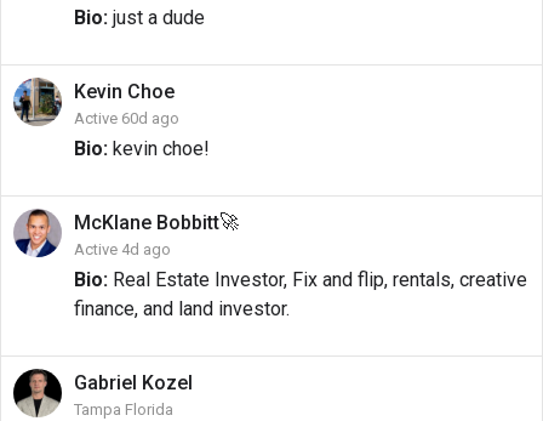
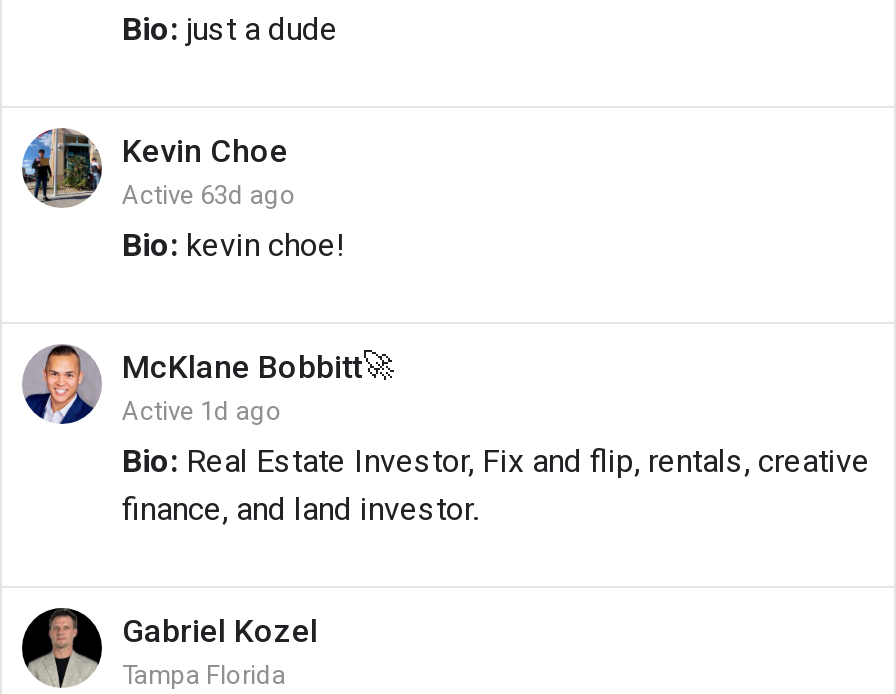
- Active 60d ago
+ Active 63d ago

- Active 4d ago
+ Active 1d ago
